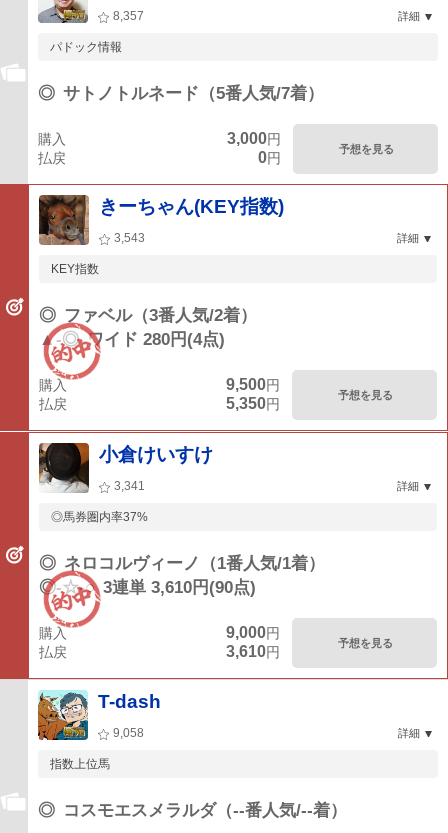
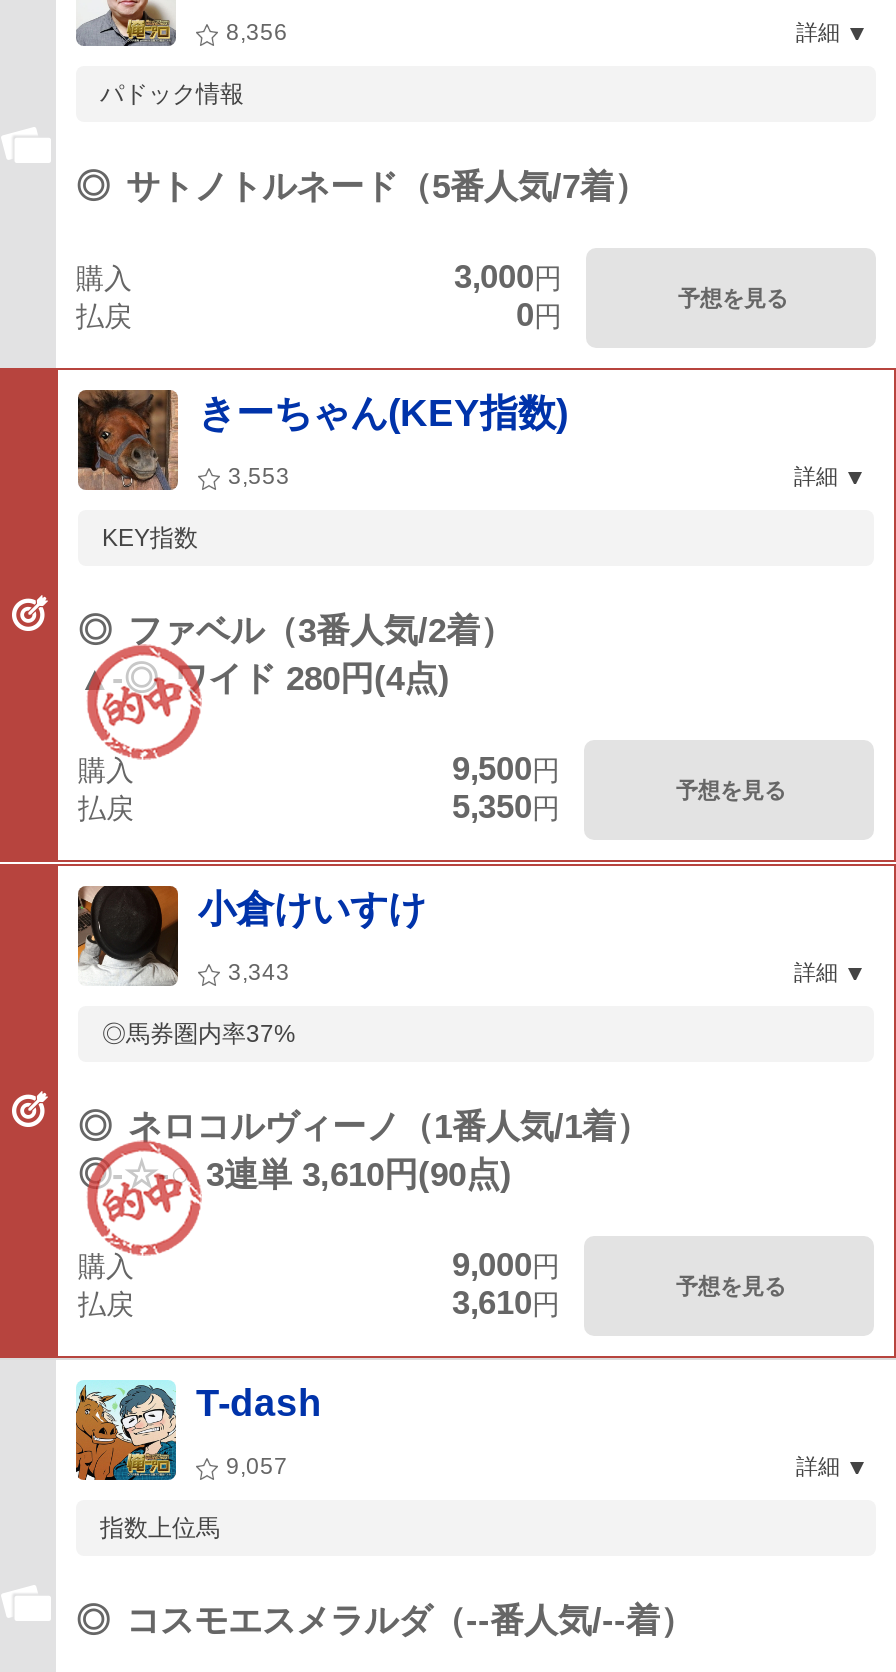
- 8,357
+ 8,356

- 3,543
+ 3,553

- 3,341
+ 3,343

- 9,058
+ 9,057
